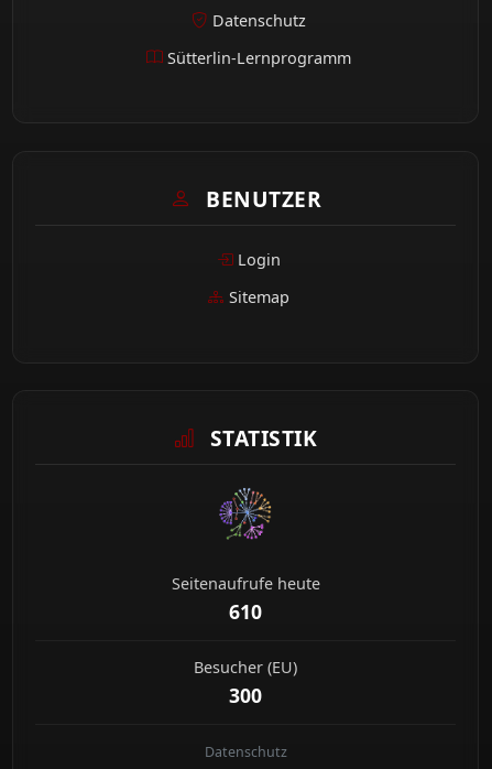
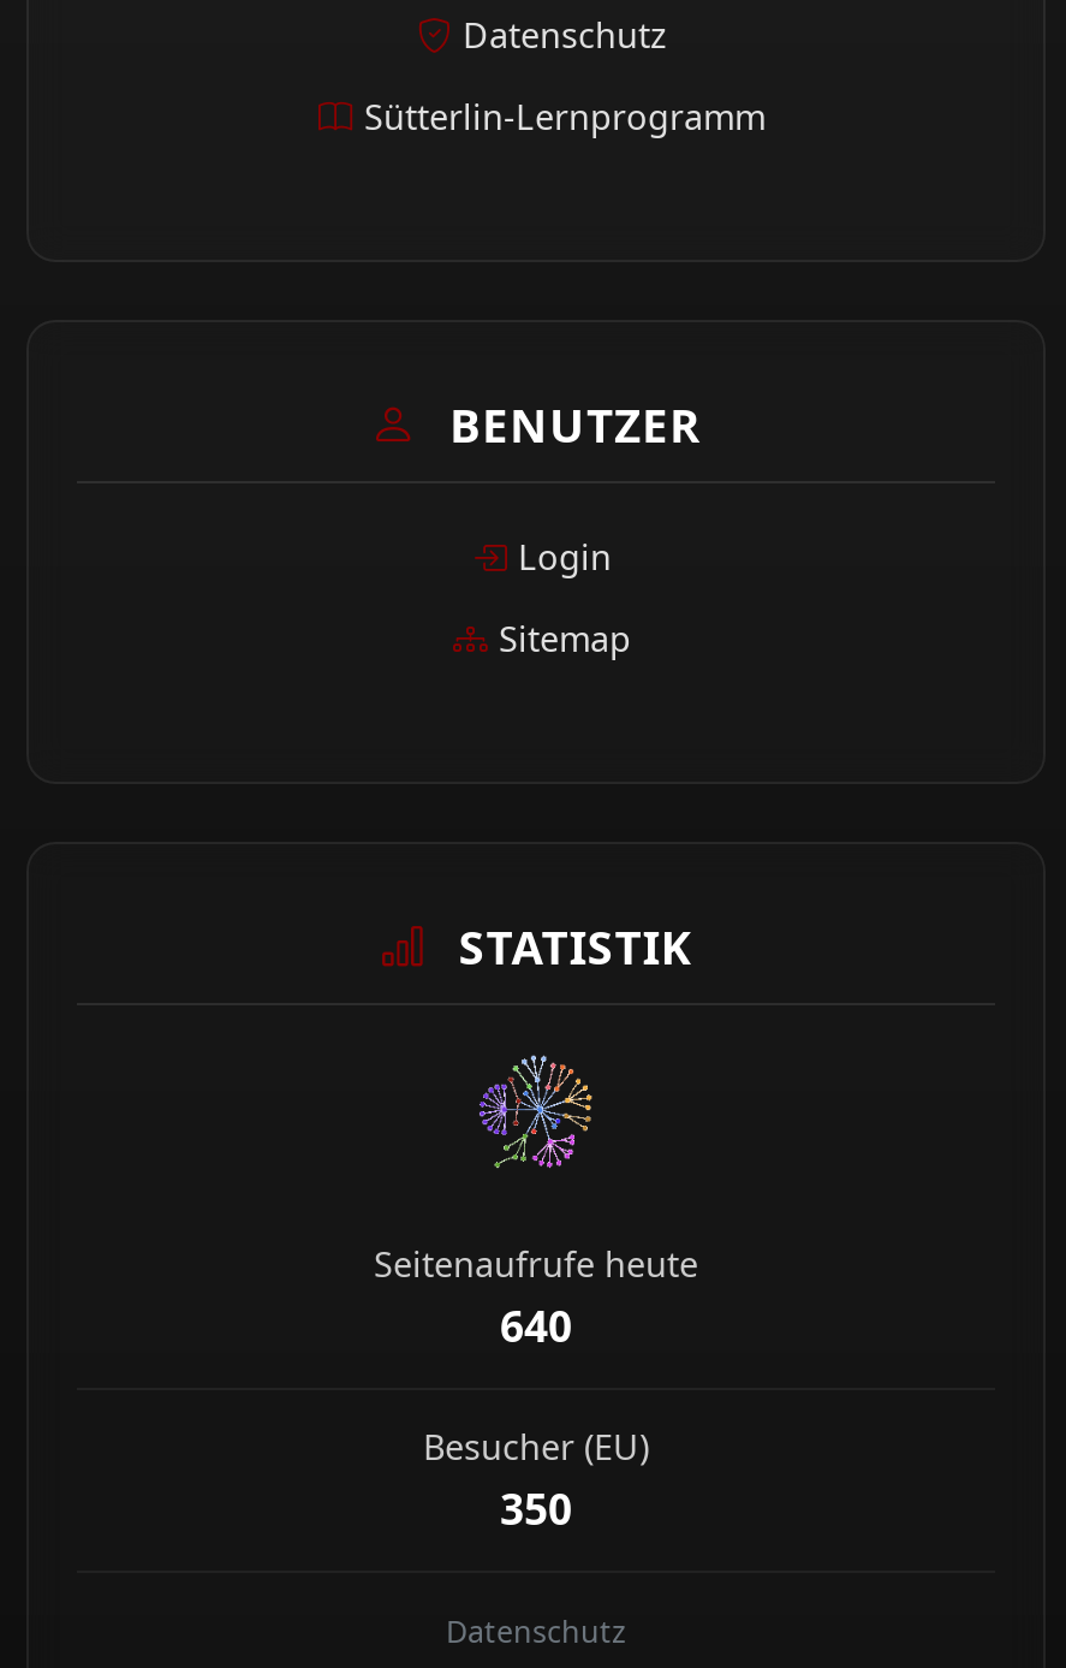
- 610
+ 640

- 300
+ 350
